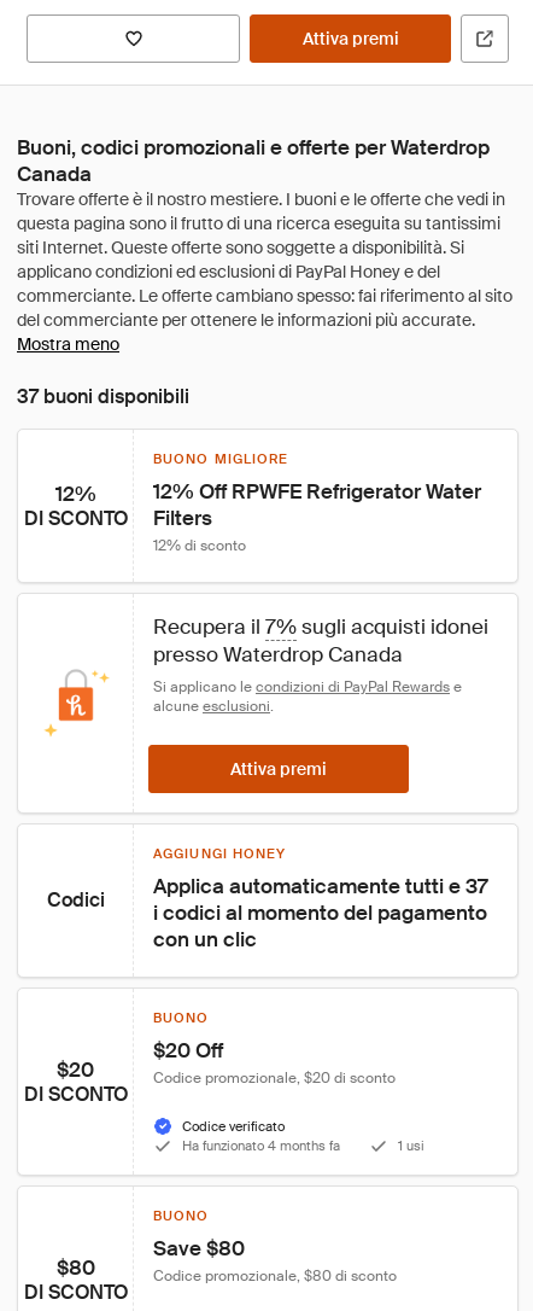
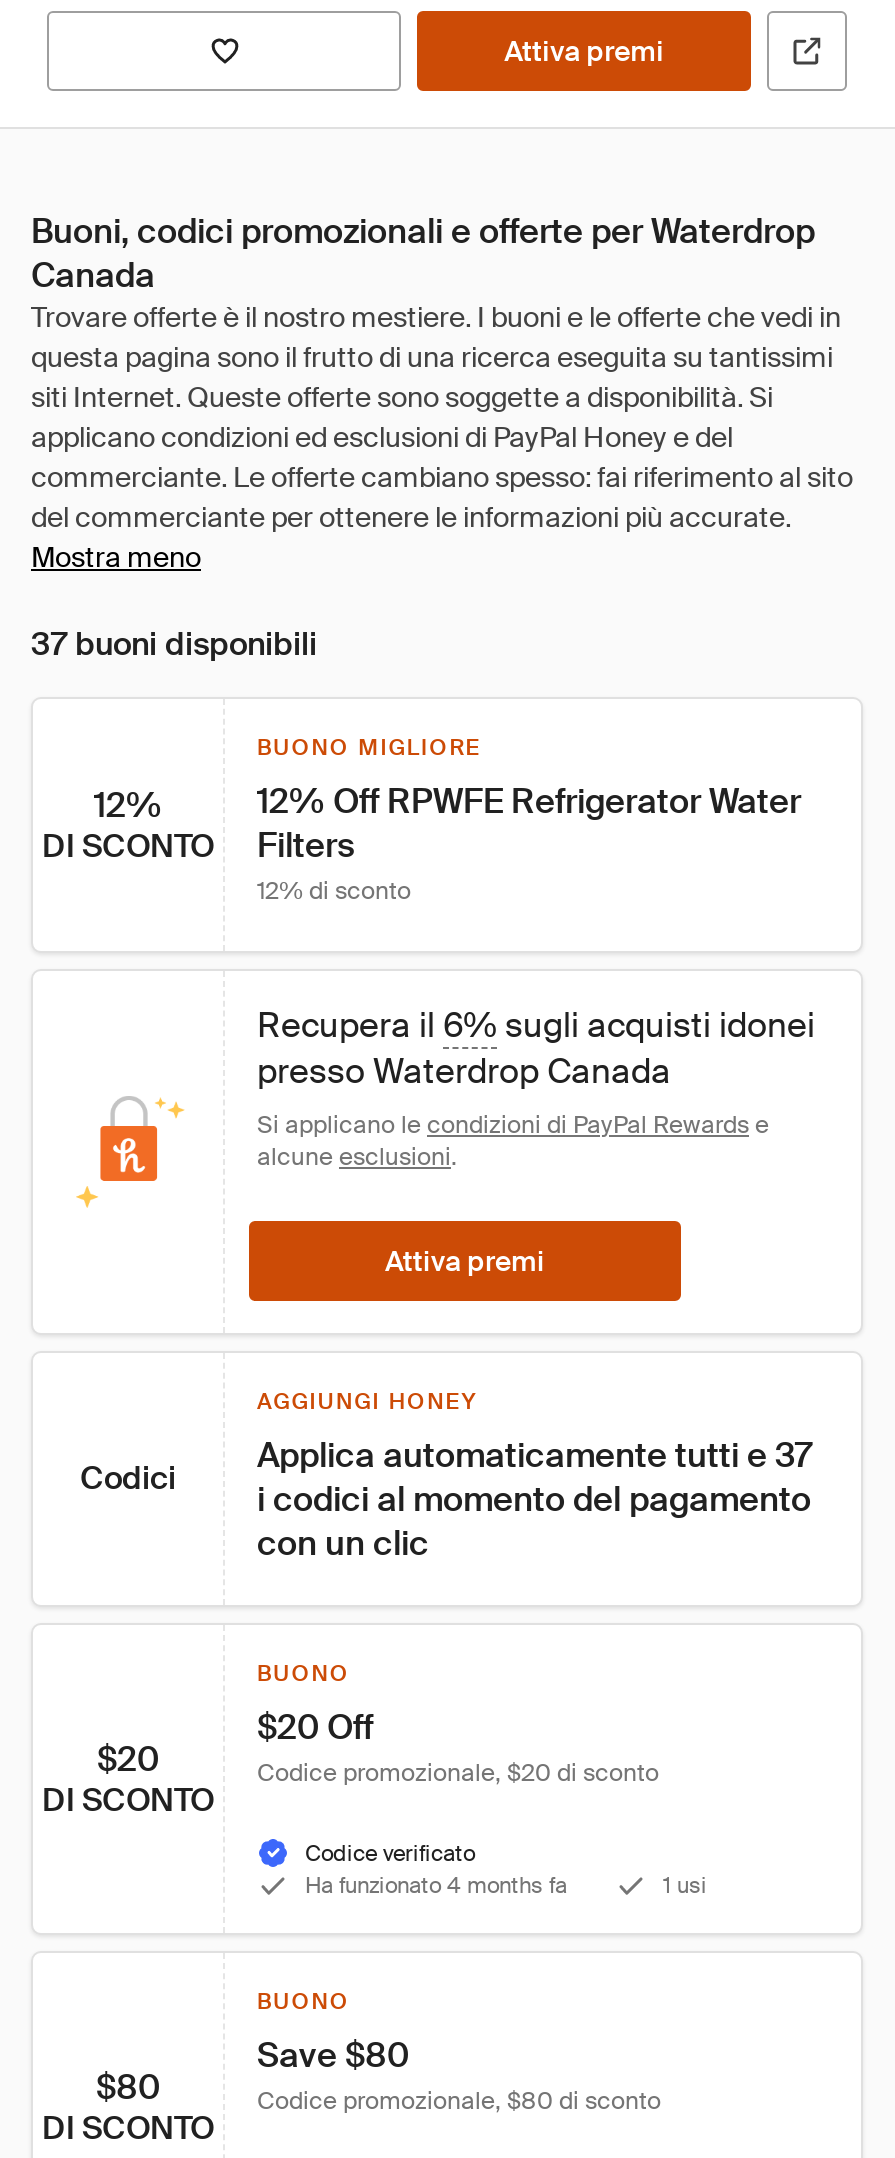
- Recupera il 7% sugli acquisti idonei
+ Recupera il 6% sugli acquisti idonei
